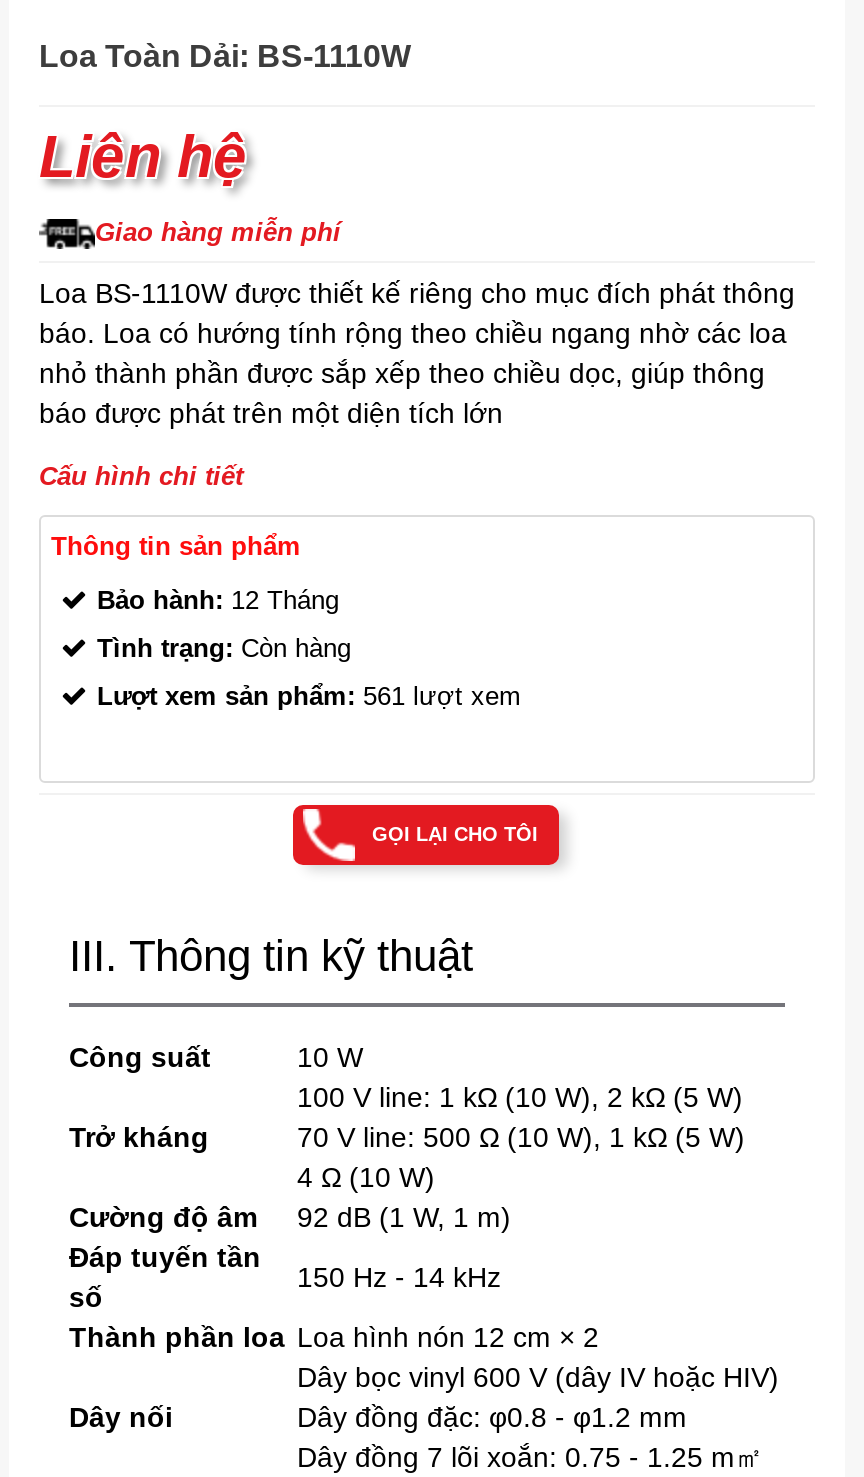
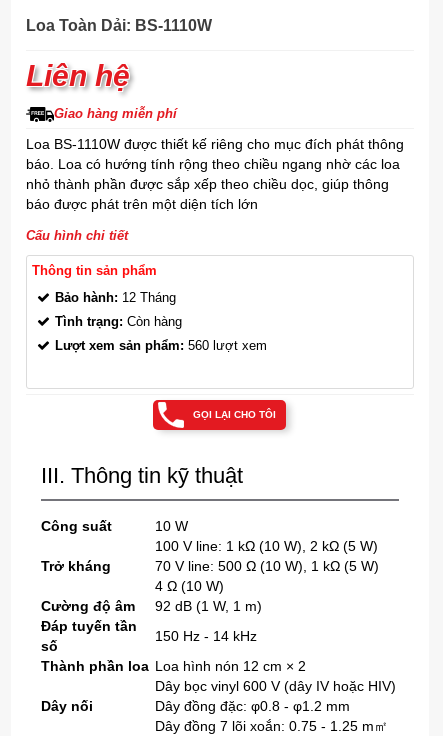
- Lượt xem sản phẩm: 561 lượt xem
+ Lượt xem sản phẩm: 560 lượt xem
